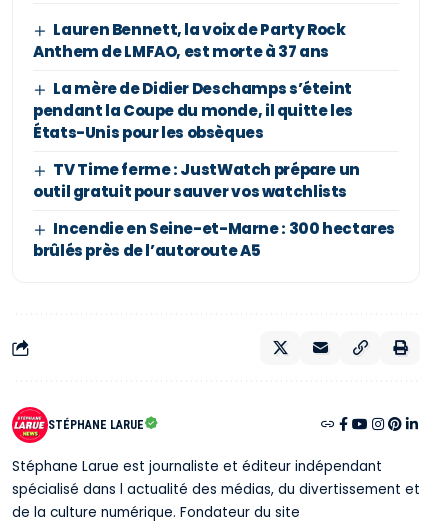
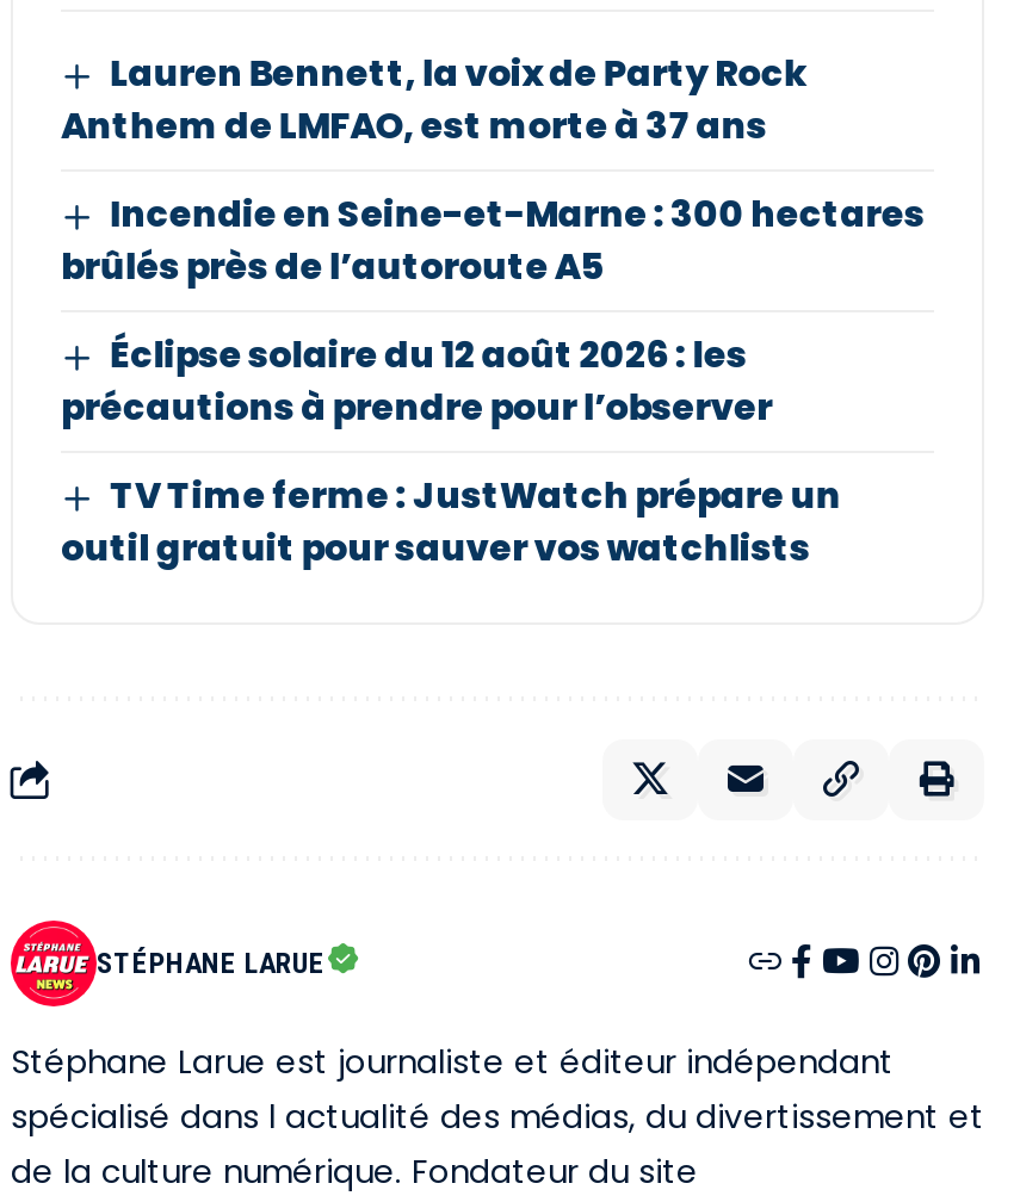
- La mère de Didier Deschamps s’éteint
- pendant la Coupe du monde, il quitte les
- États-Unis pour les obsèques
+ Éclipse solaire du 12 août 2026 : les
+ précautions à prendre pour l’observer

moved down: TV Time ferme : JustWatch prépare un | outil gratuit pour sauver vos watchlists

moved up: Incendie en Seine-et-Marne : 300 hectares | brûlés près de l’autoroute A5
